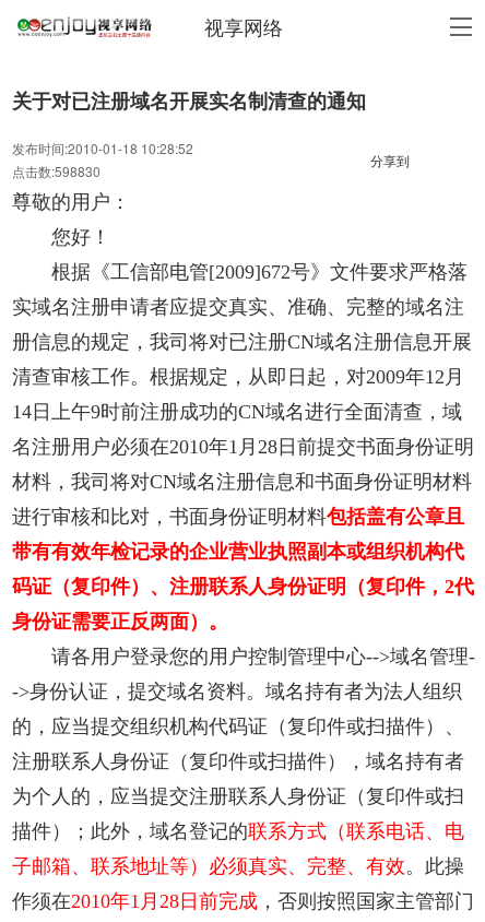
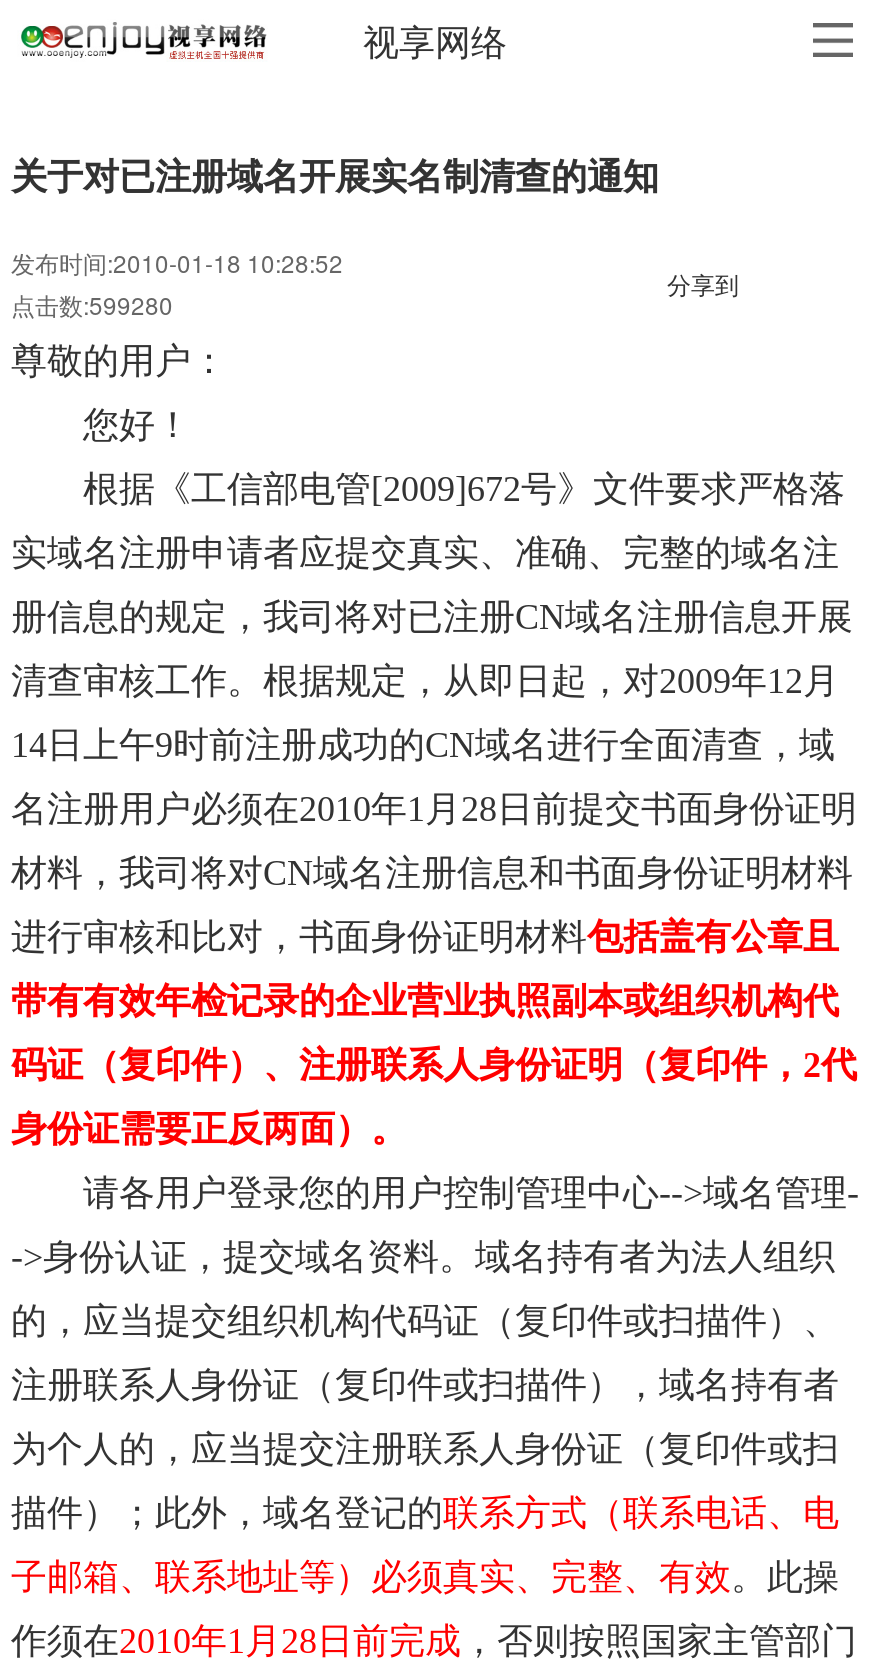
- 点击数:598830
+ 点击数:599280
